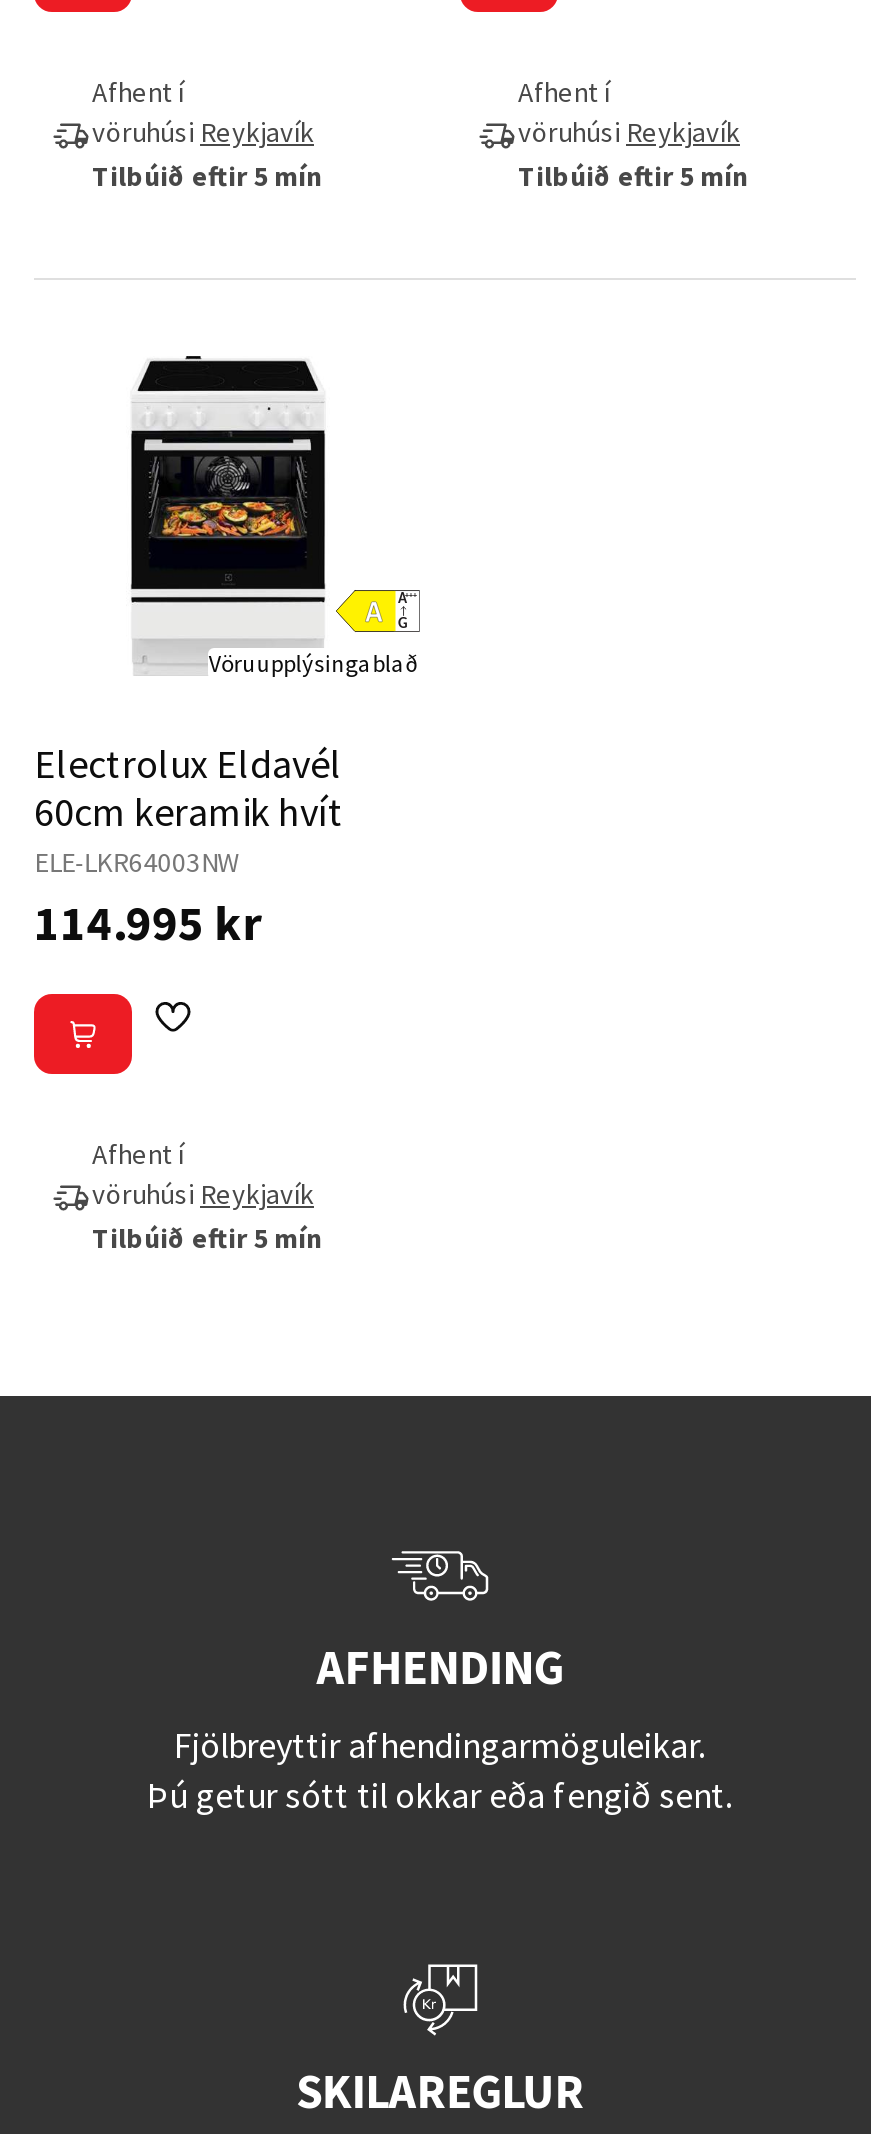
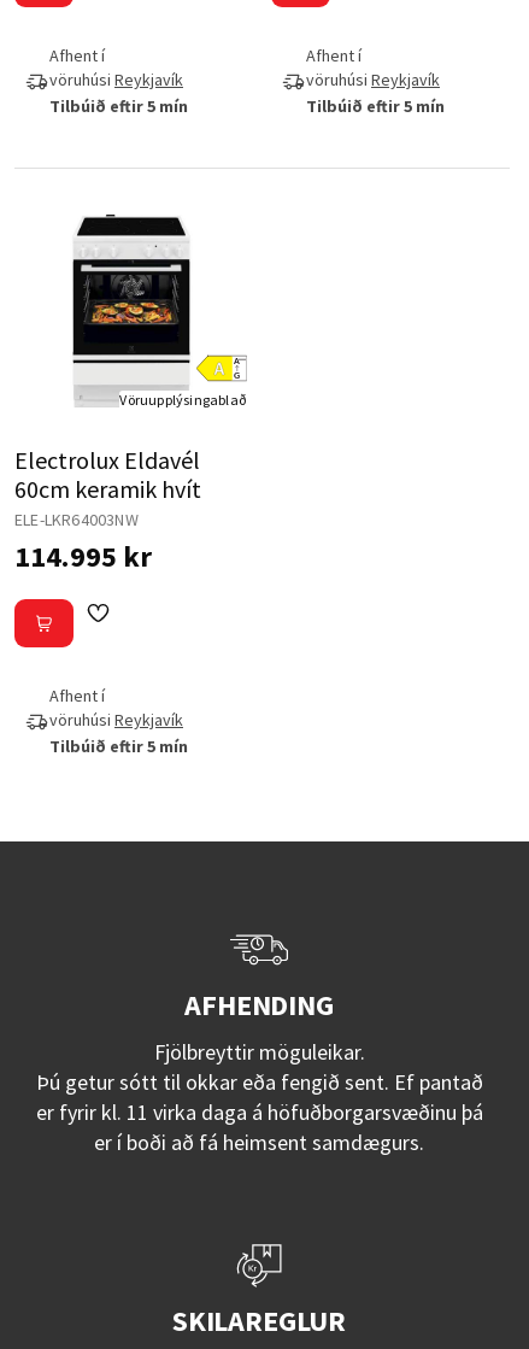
- Fjölbreyttir afhendingarmöguleikar.
- Þú getur sótt til okkar eða fengið sent.
+ Fjölbreyttir möguleikar.
+ Þú getur sótt til okkar eða fengið sent. Ef pantað
+ er fyrir kl. 11 virka daga á höfuðborgarsvæðinu þá
+ er í boði að fá heimsent samdægurs.
